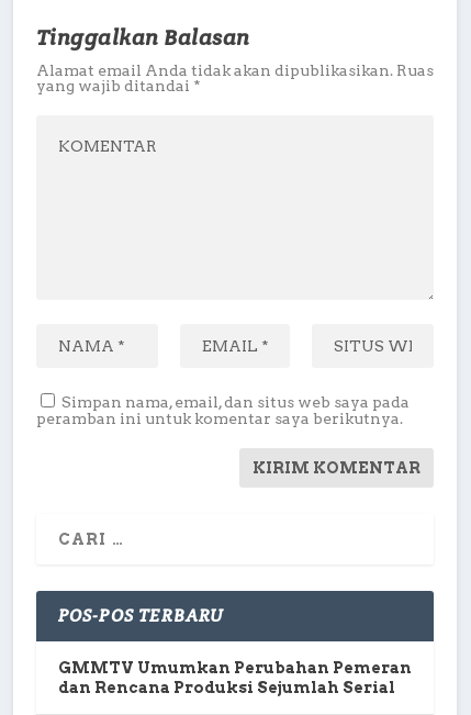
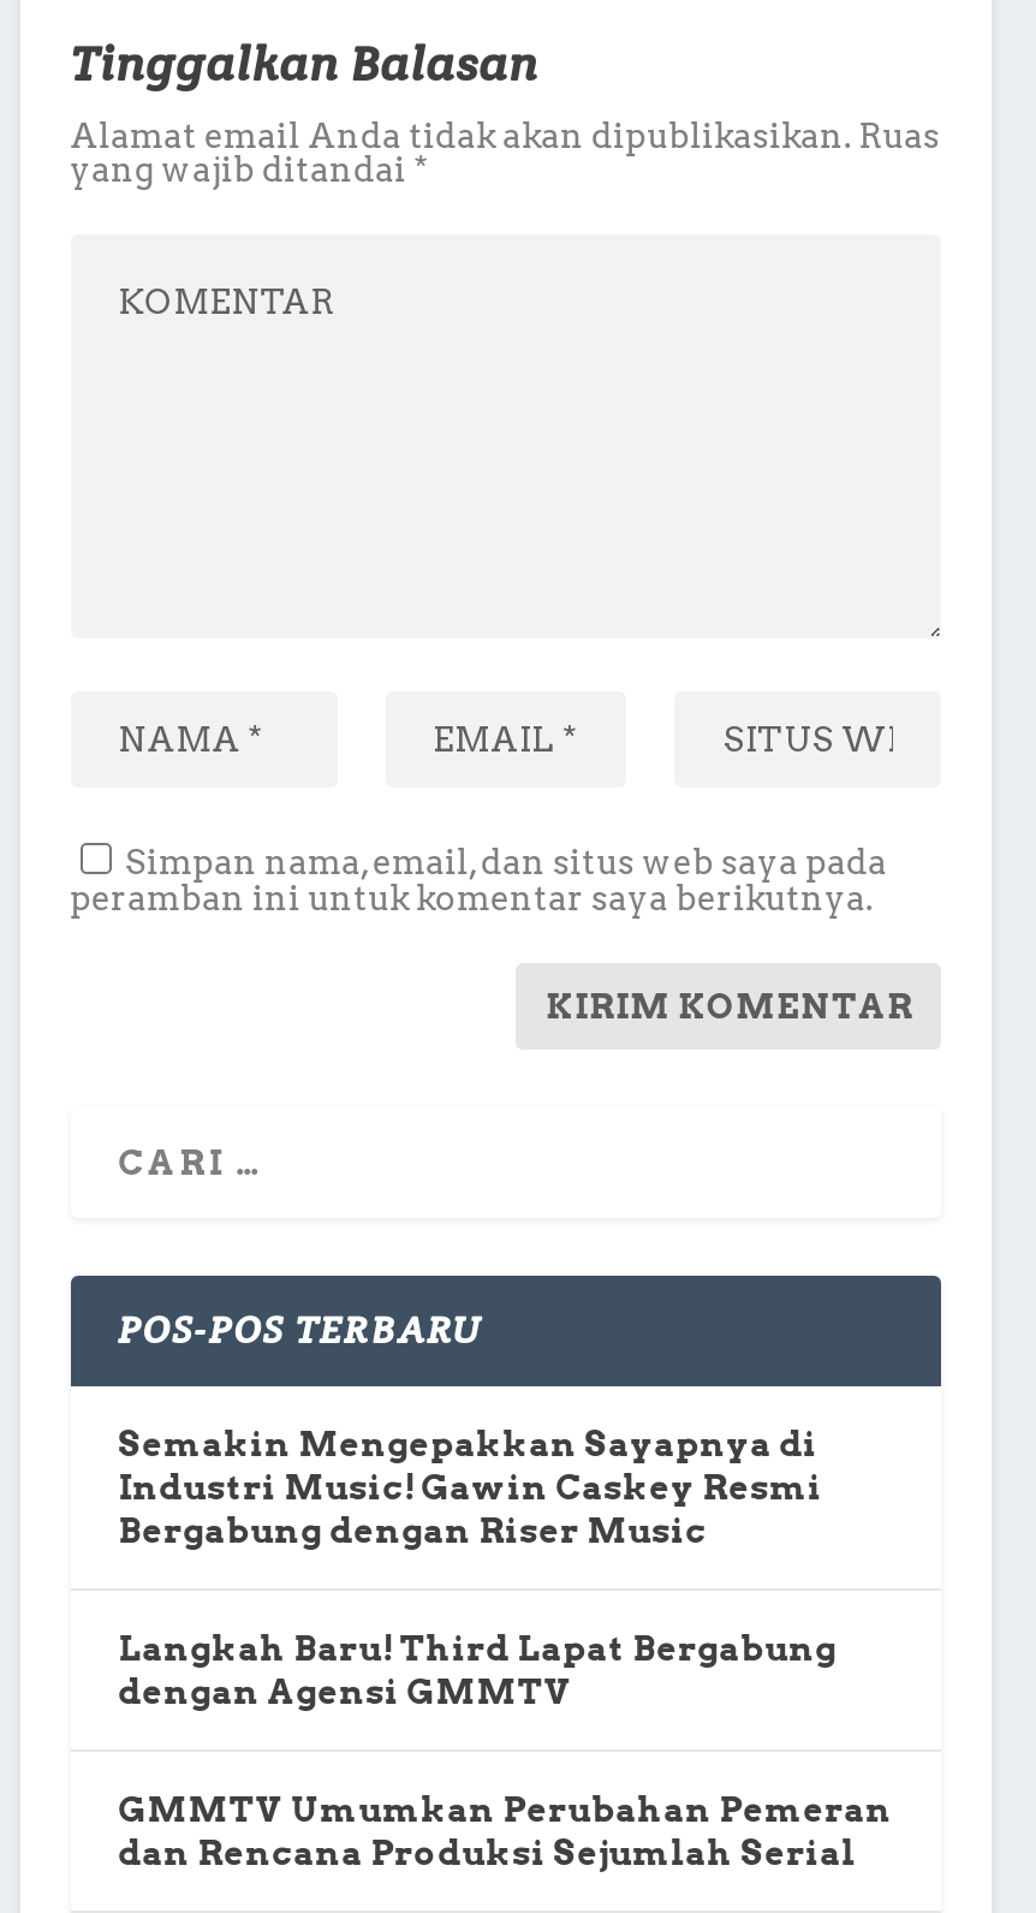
+ Semakin Mengepakkan Sayapnya di
+ Industri Music! Gawin Caskey Resmi
+ Bergabung dengan Riser Music
+ Langkah Baru! Third Lapat Bergabung
+ dengan Agensi GMMTV
